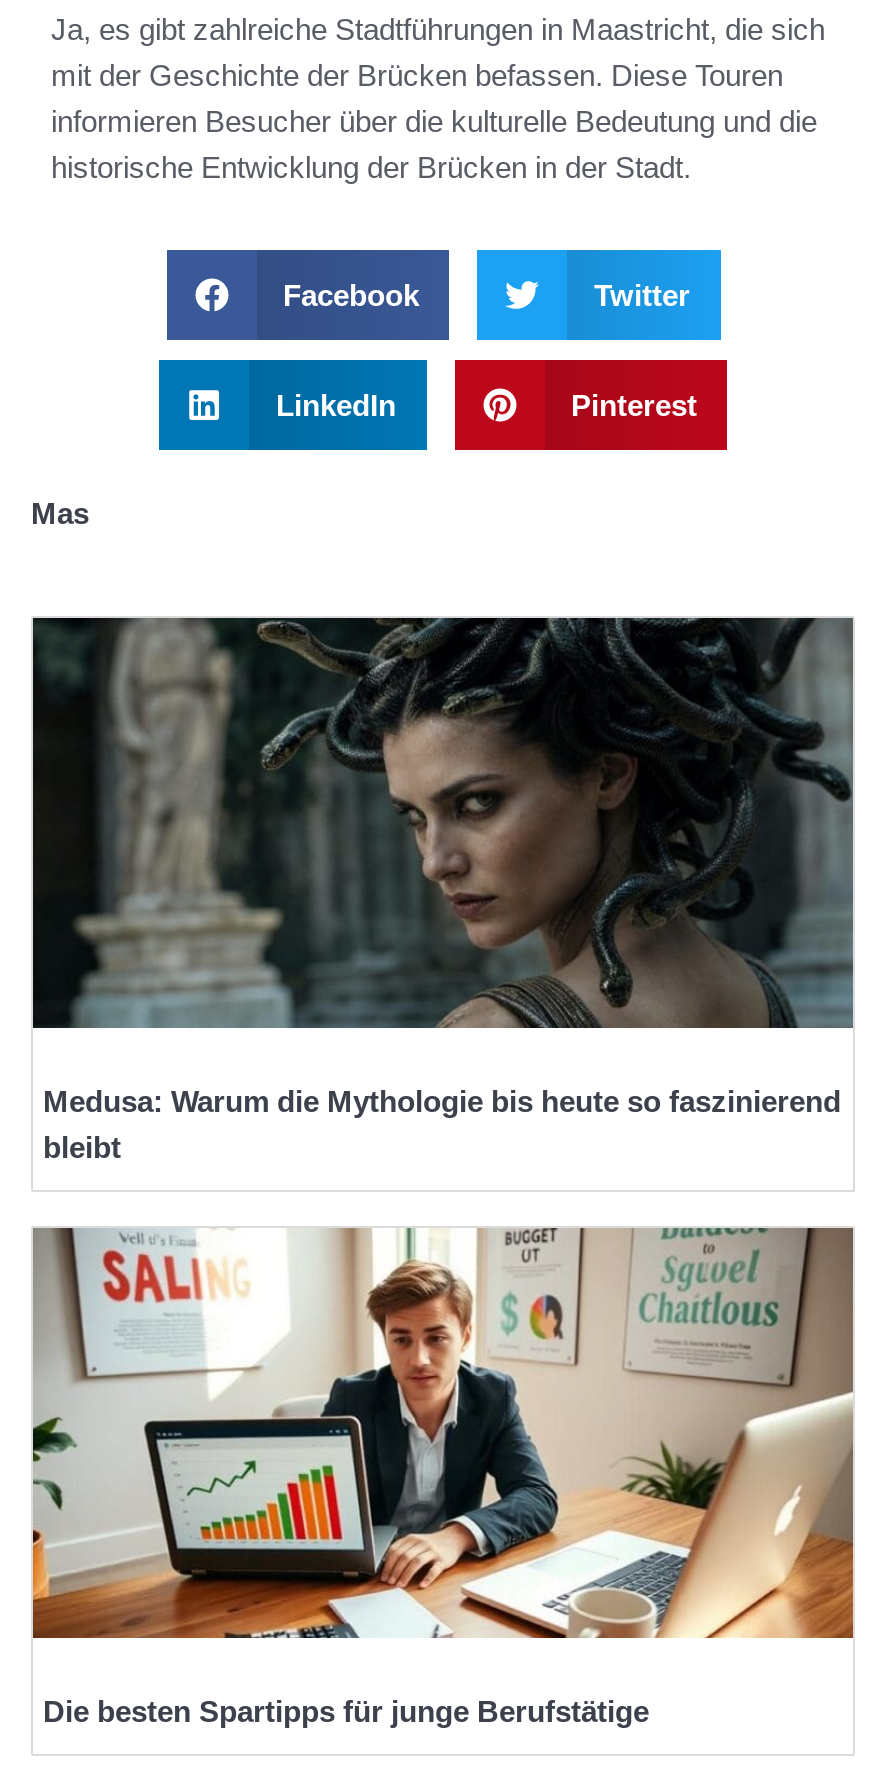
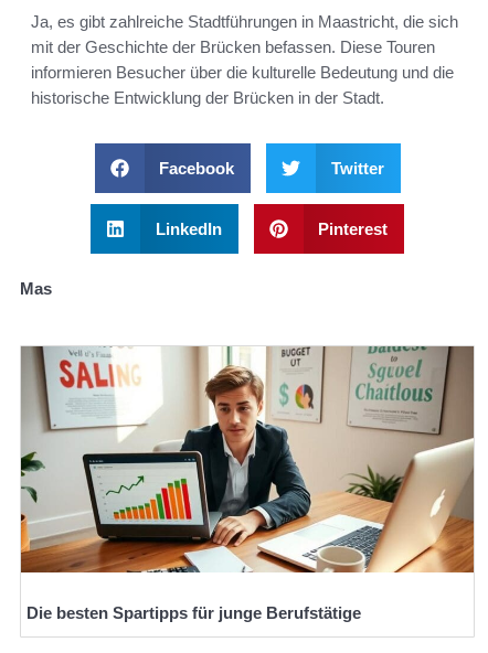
- [image]
- Medusa: Warum die Mythologie bis heute so faszinierend
- bleibt
